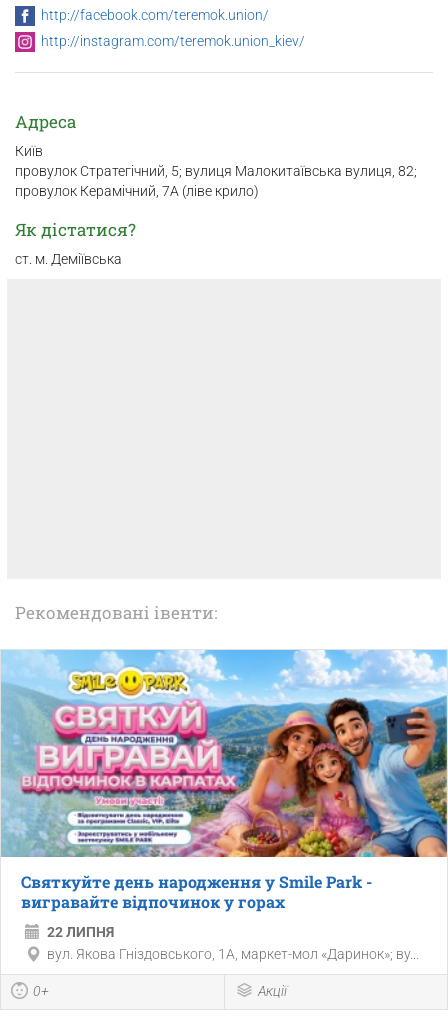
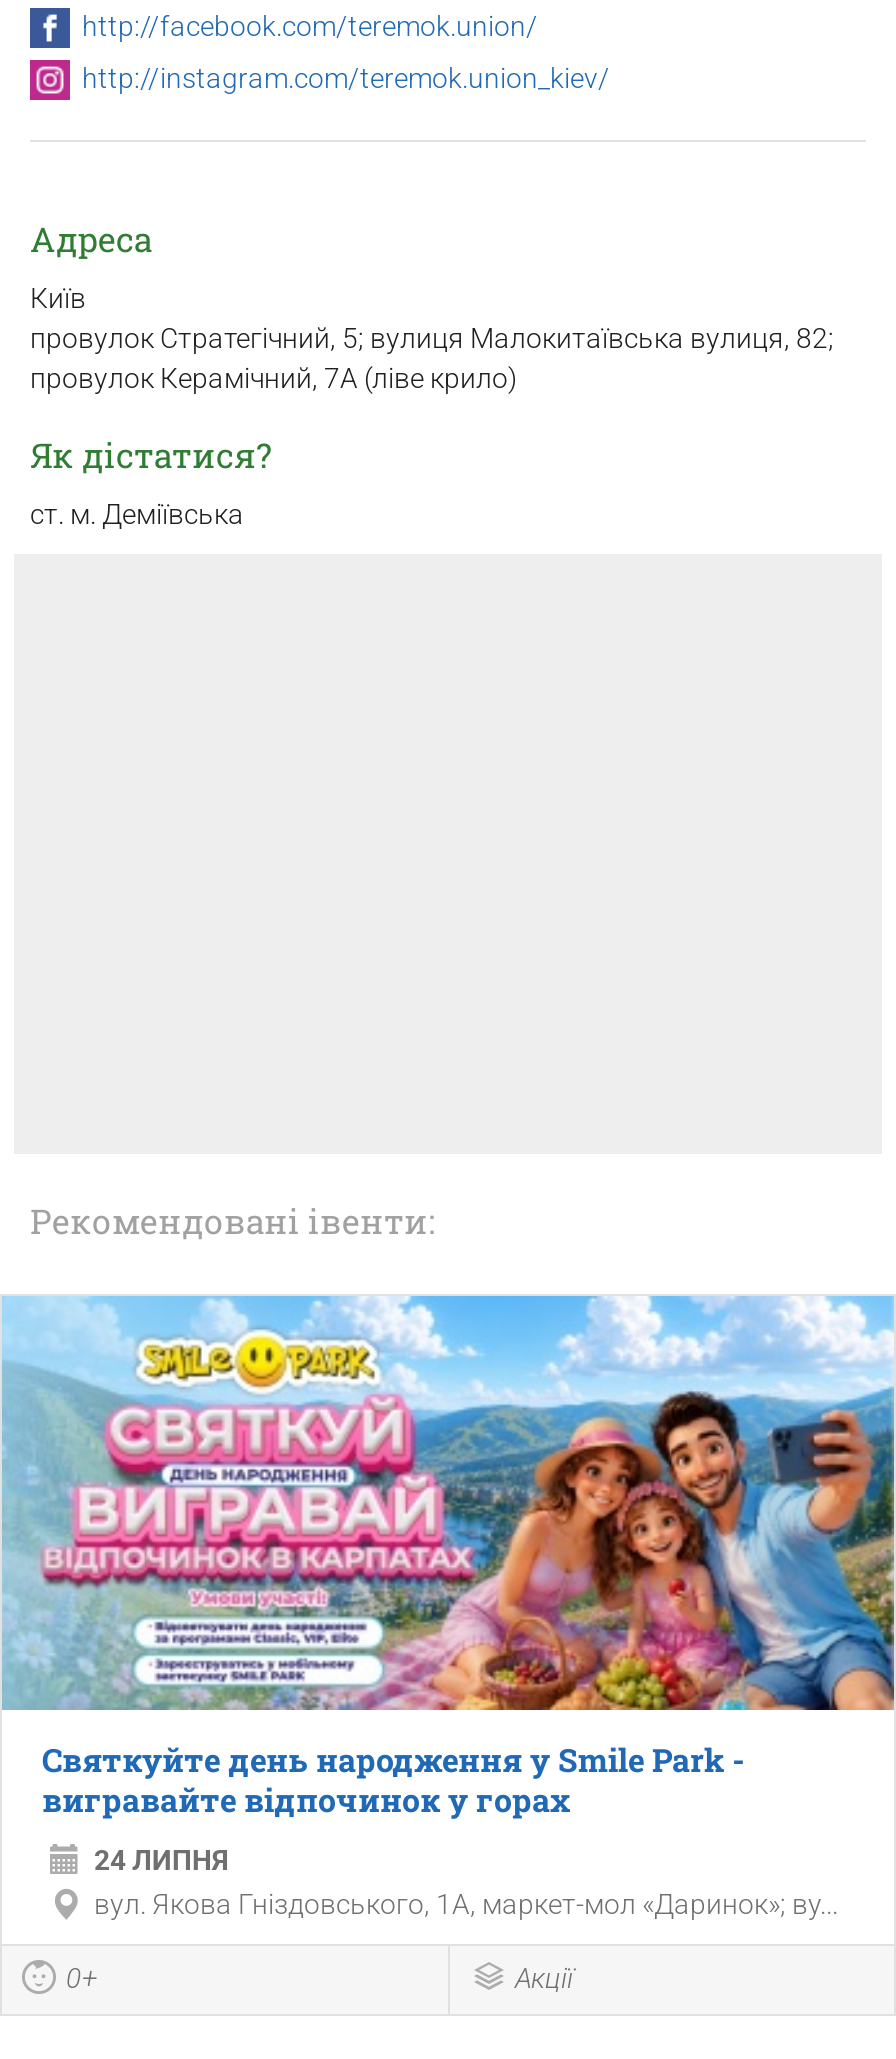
- 22 ЛИПНЯ
+ 24 ЛИПНЯ
